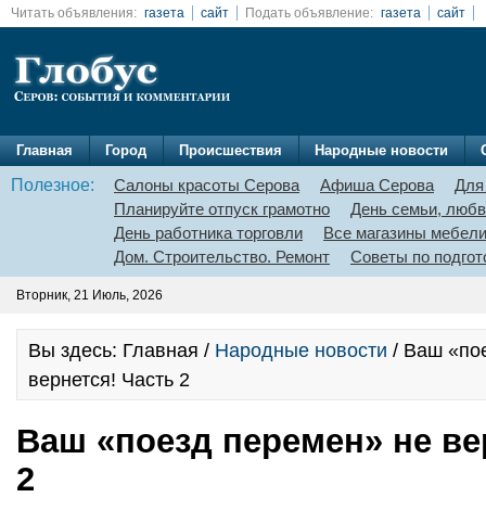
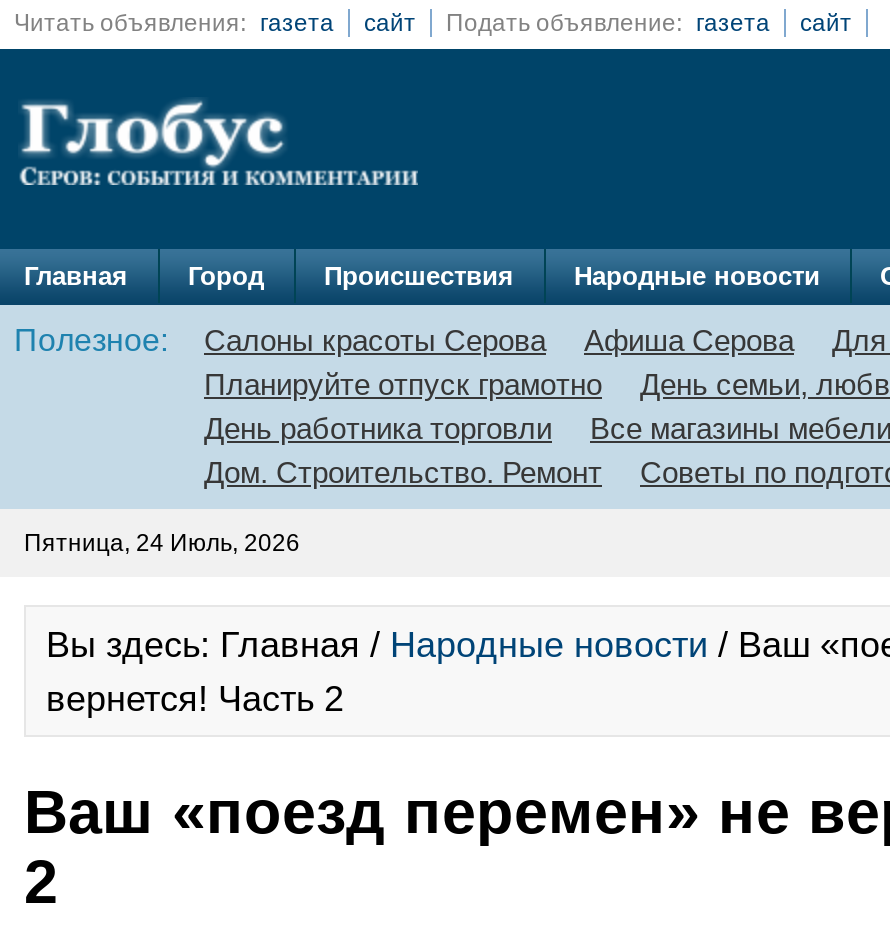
- Вторник, 21 Июль, 2026
+ Пятница, 24 Июль, 2026
